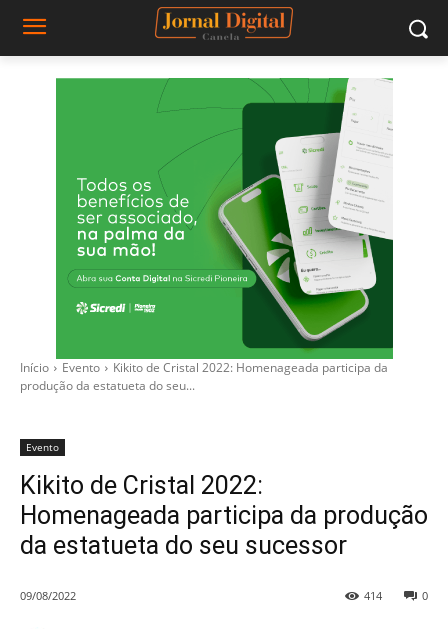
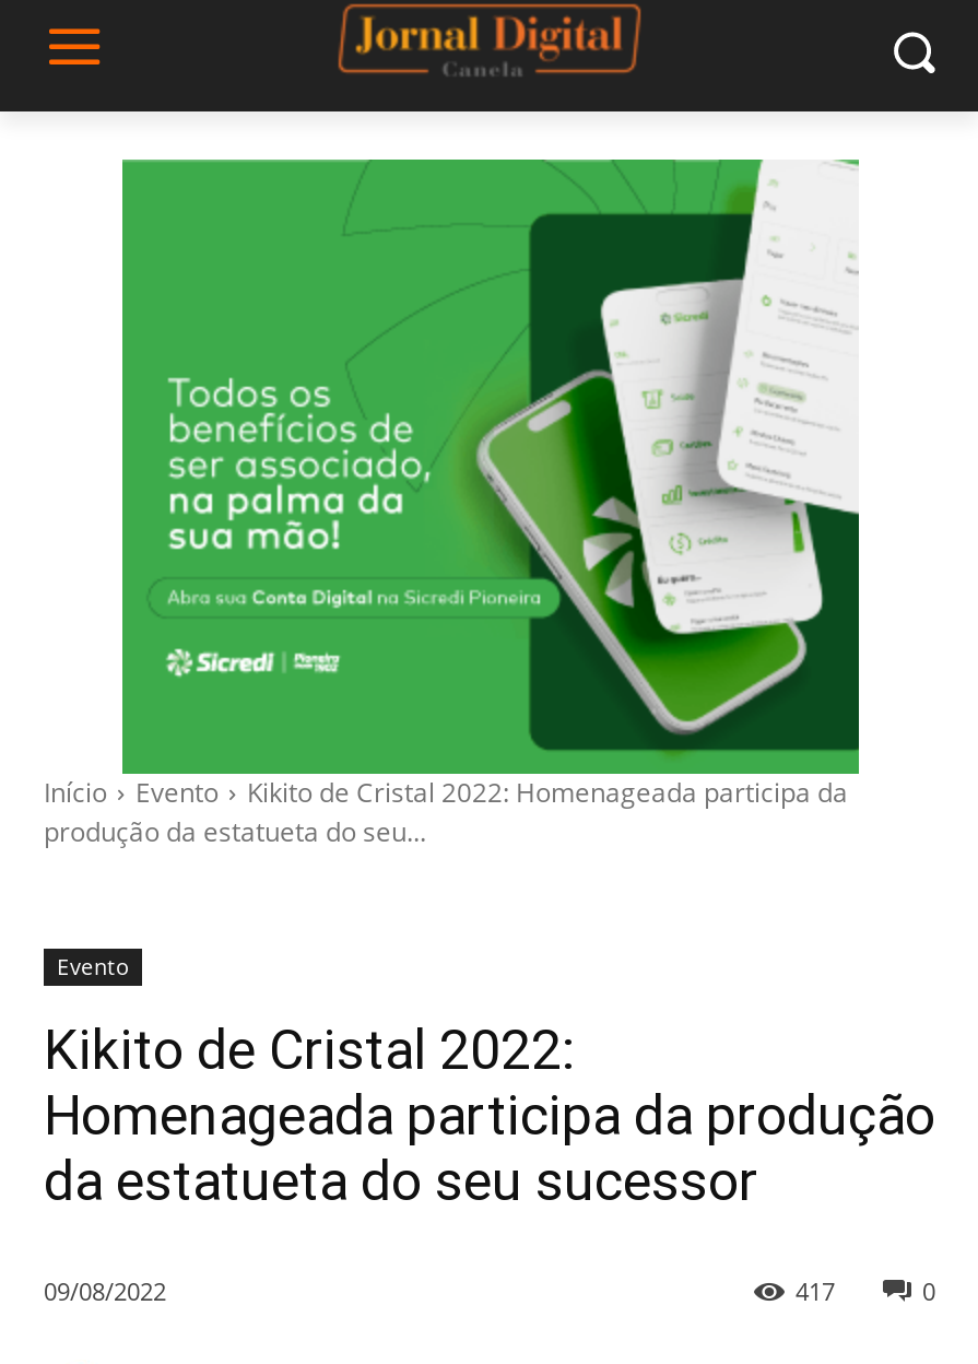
- 414
+ 417
